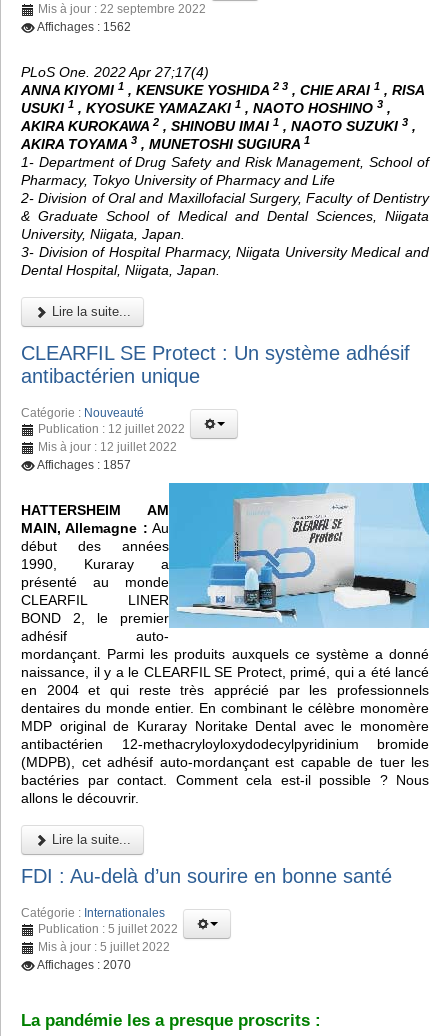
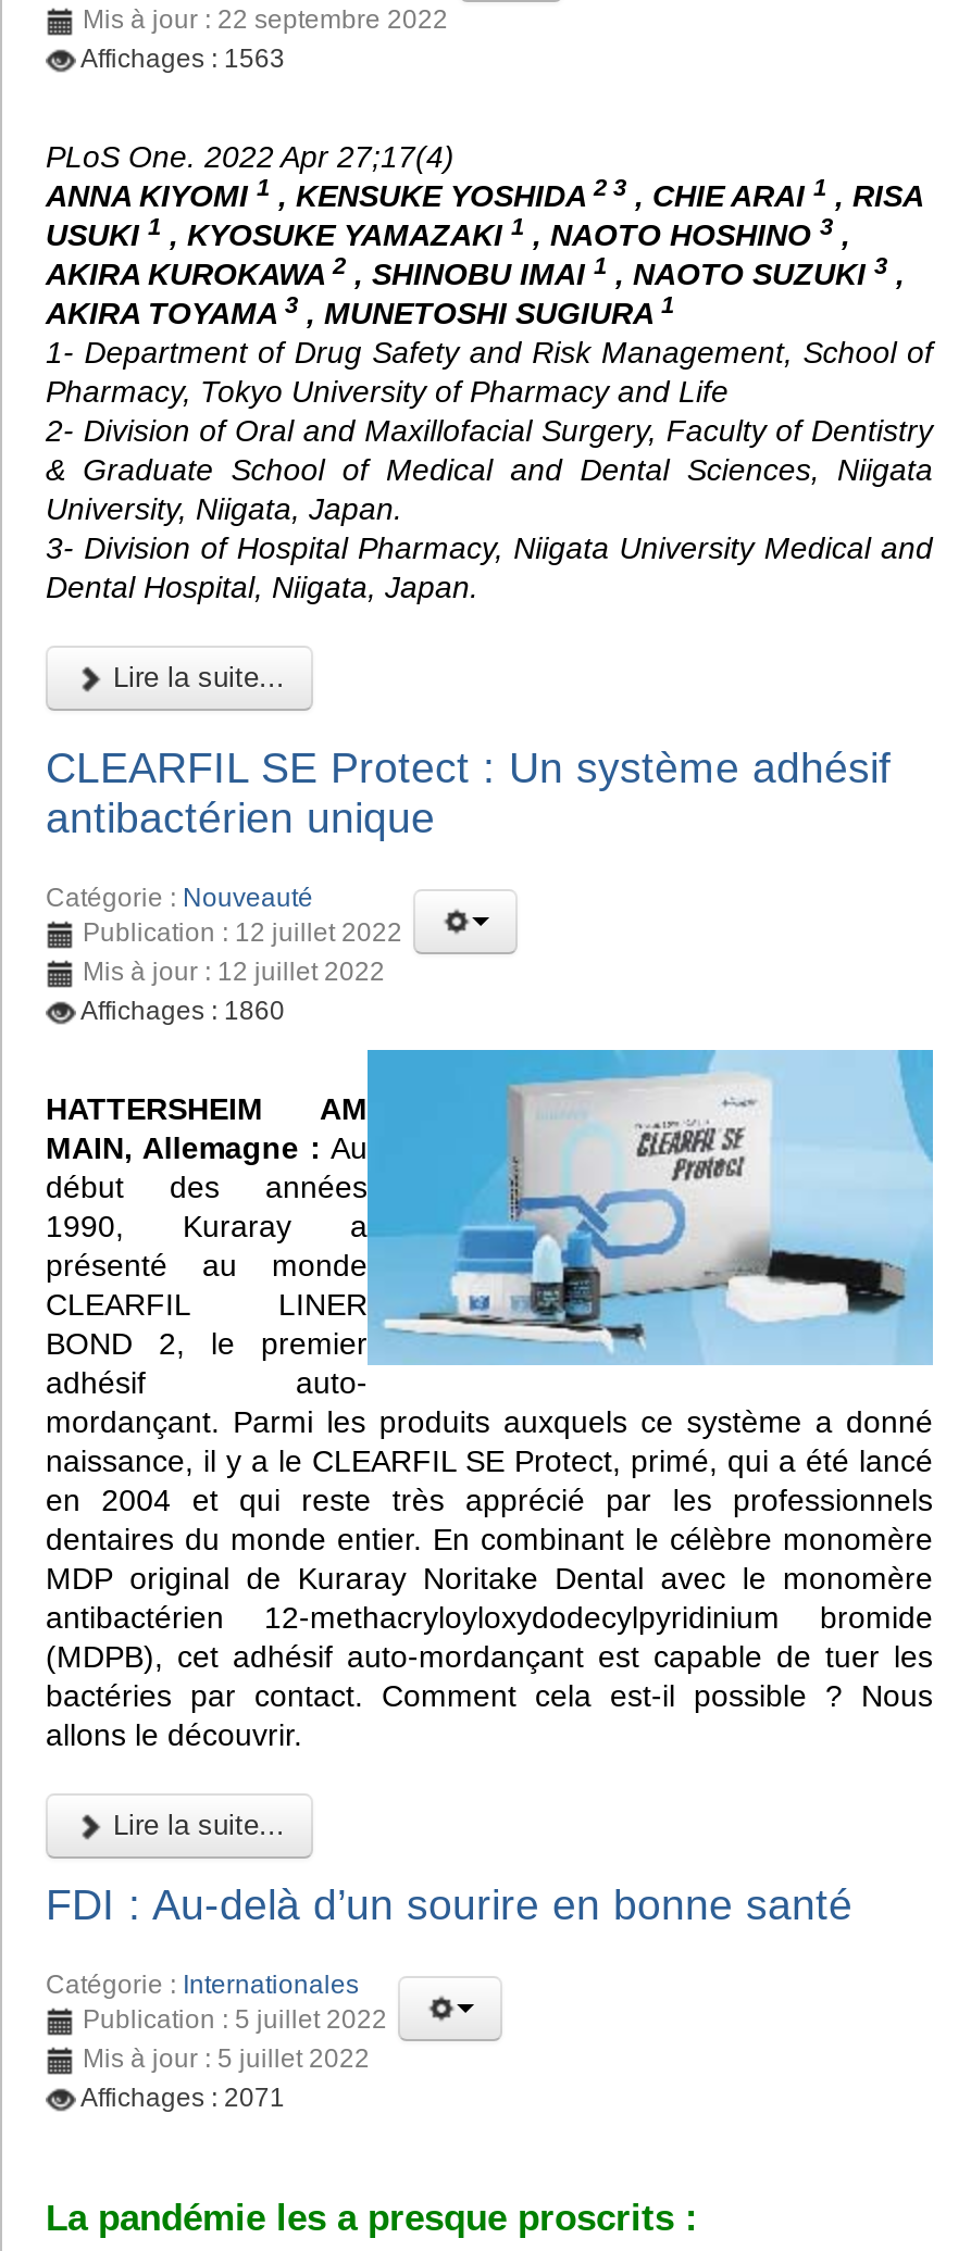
- Affichages : 1562
+ Affichages : 1563

- Affichages : 1857
+ Affichages : 1860

- Affichages : 2070
+ Affichages : 2071
